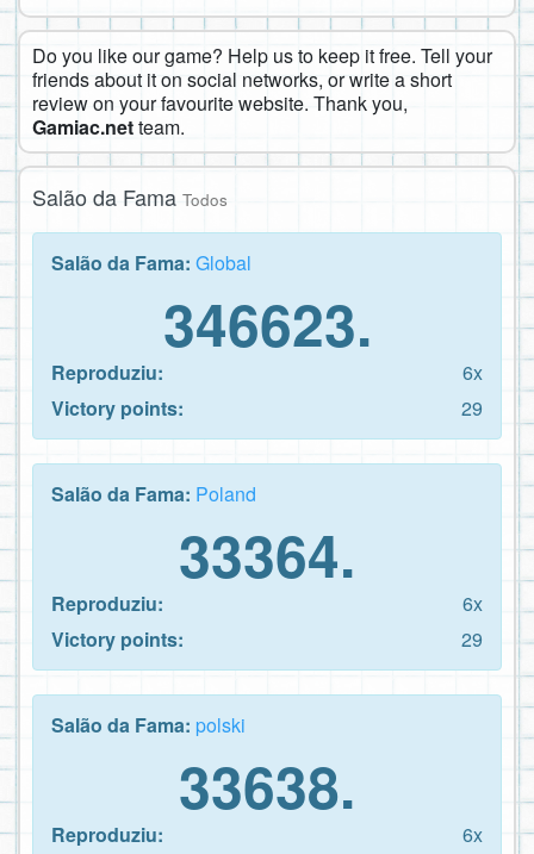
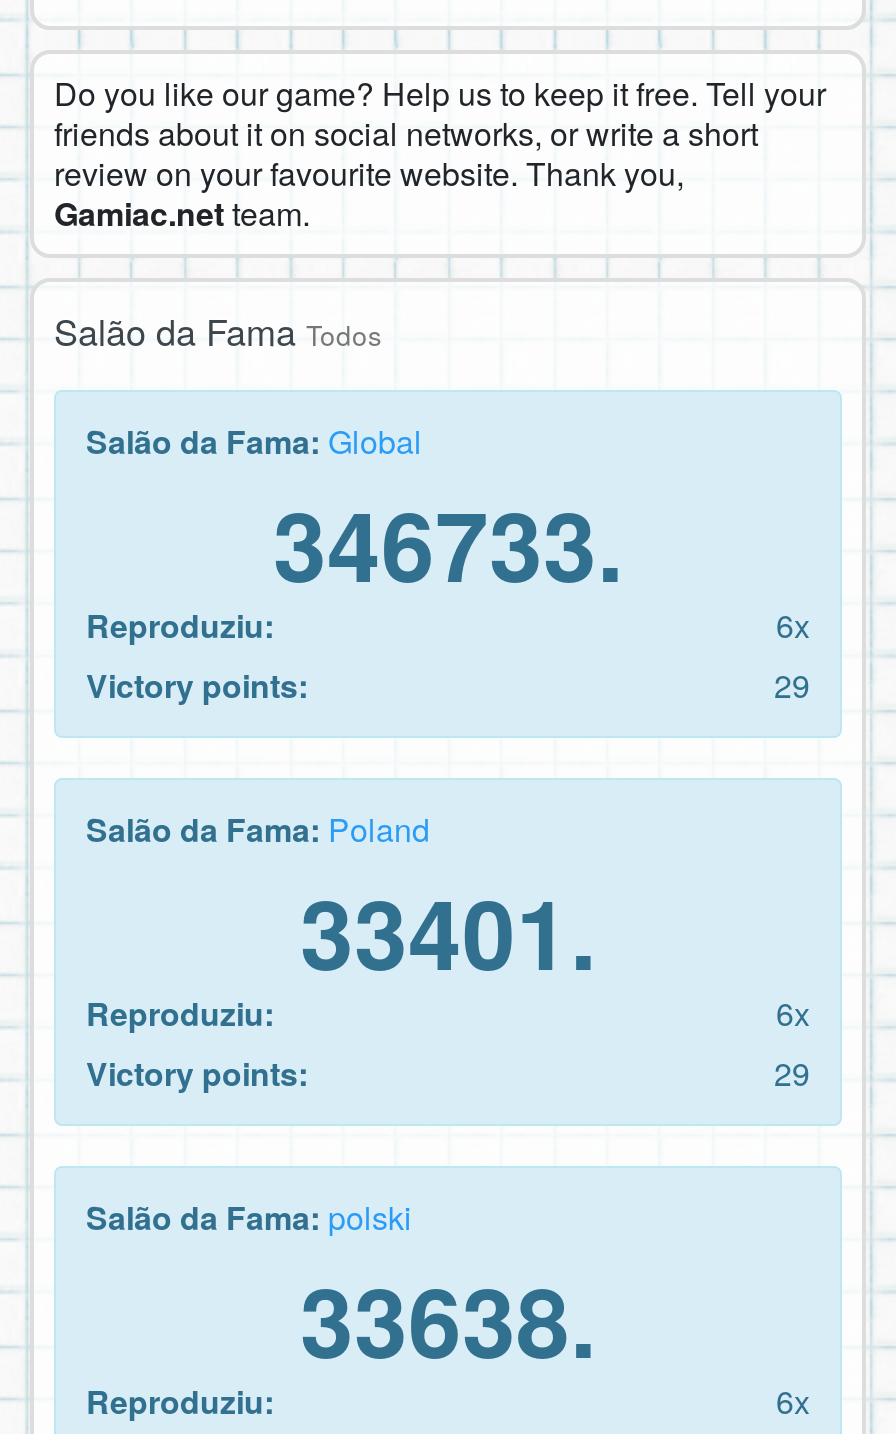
- 346623.
+ 346733.

- 33364.
+ 33401.
